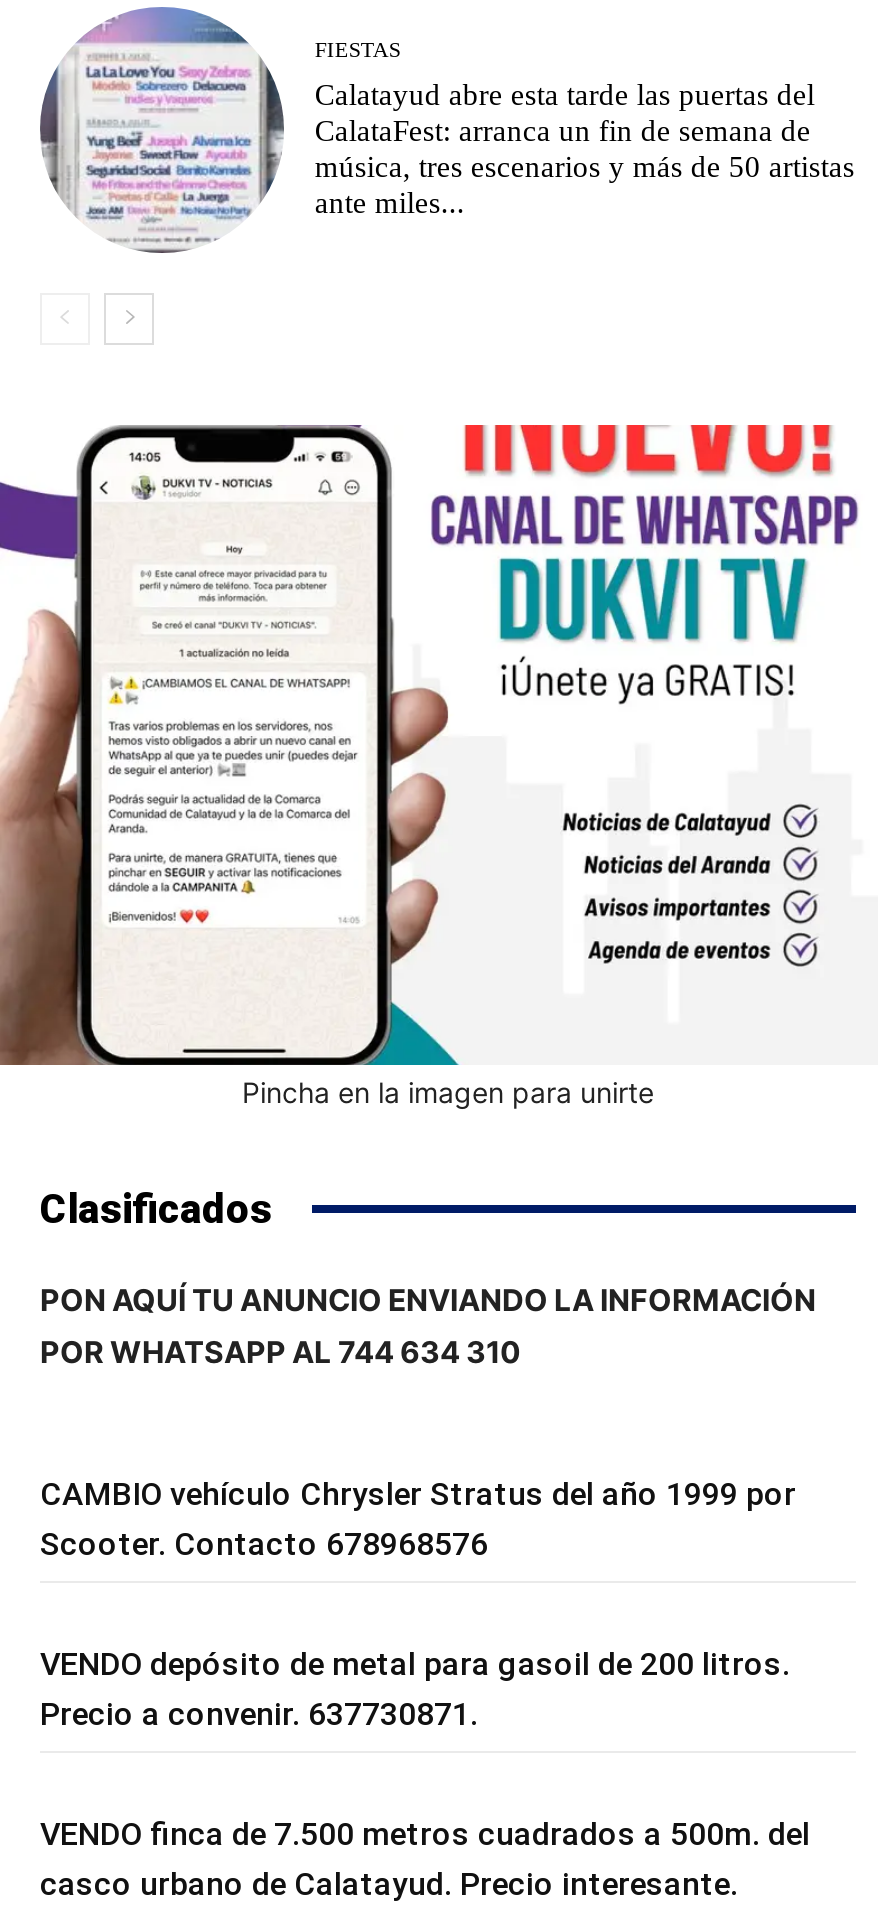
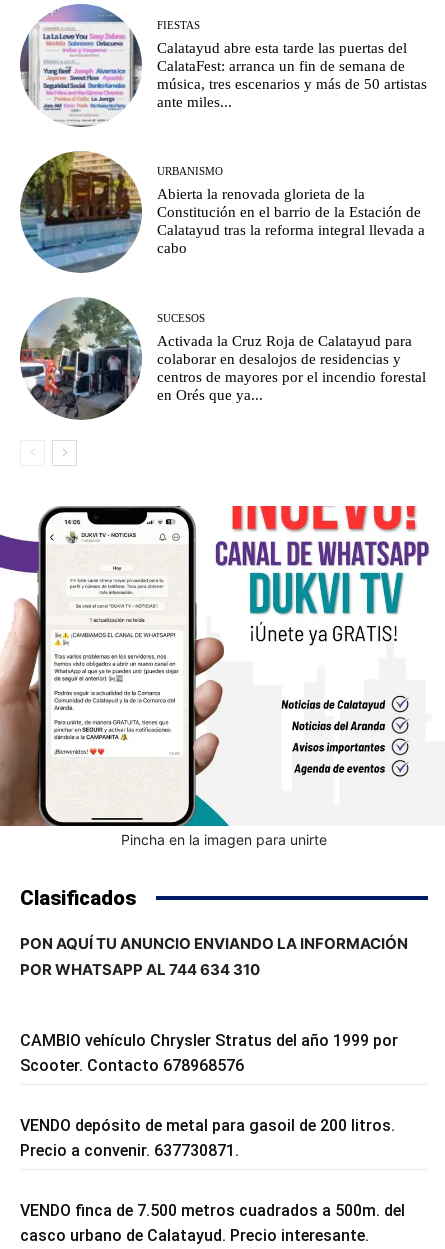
+ [image]
+ URBANISMO
+ Abierta la renovada glorieta de la
+ Constitución en el barrio de la Estación de
+ Calatayud tras la reforma integral llevada a
+ cabo

+ [image]
+ SUCESOS
+ Activada la Cruz Roja de Calatayud para
+ colaborar en desalojos de residencias y
+ centros de mayores por el incendio forestal
+ en Orés que ya...
